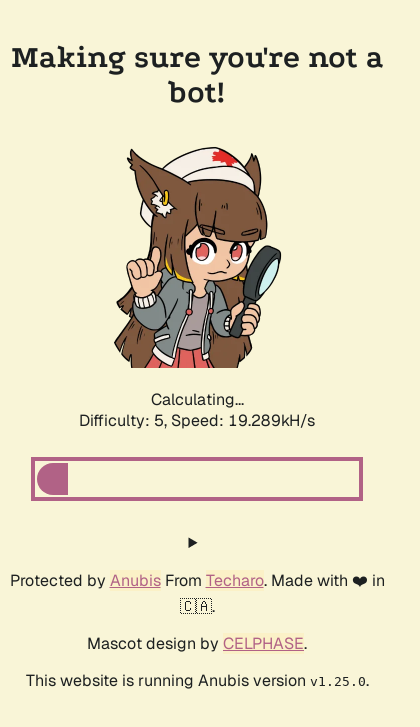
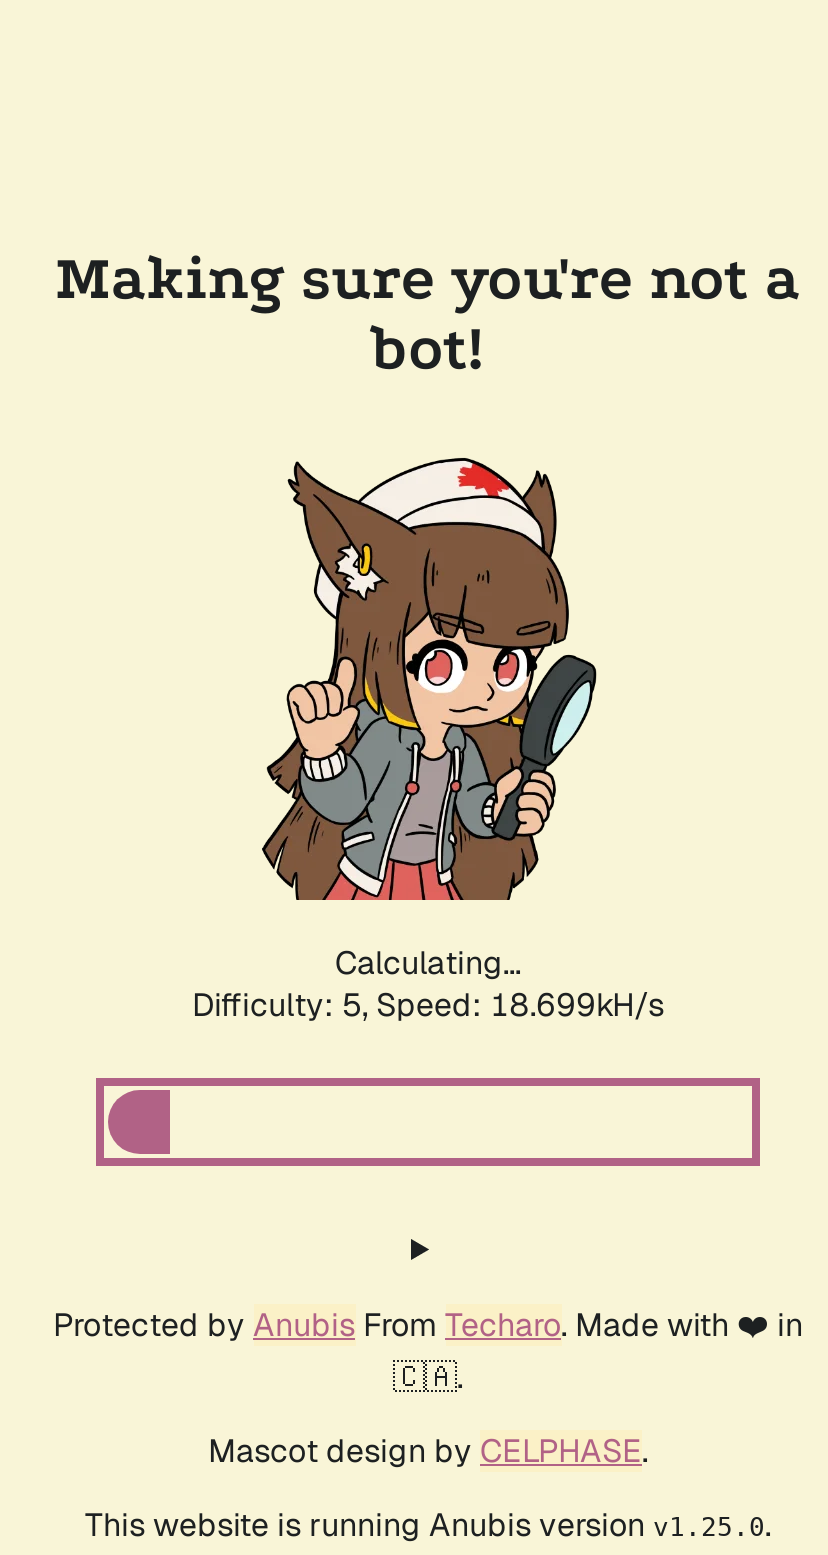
- Difficulty: 5, Speed: 19.289kH/s
+ Difficulty: 5, Speed: 18.699kH/s
